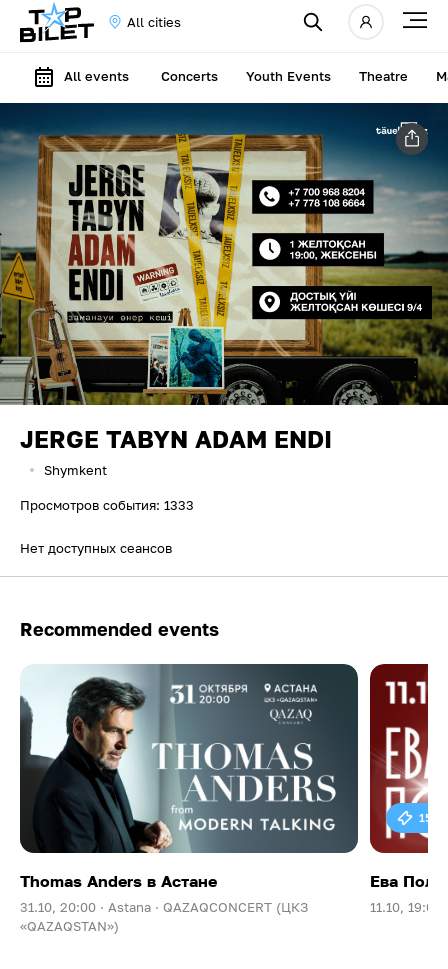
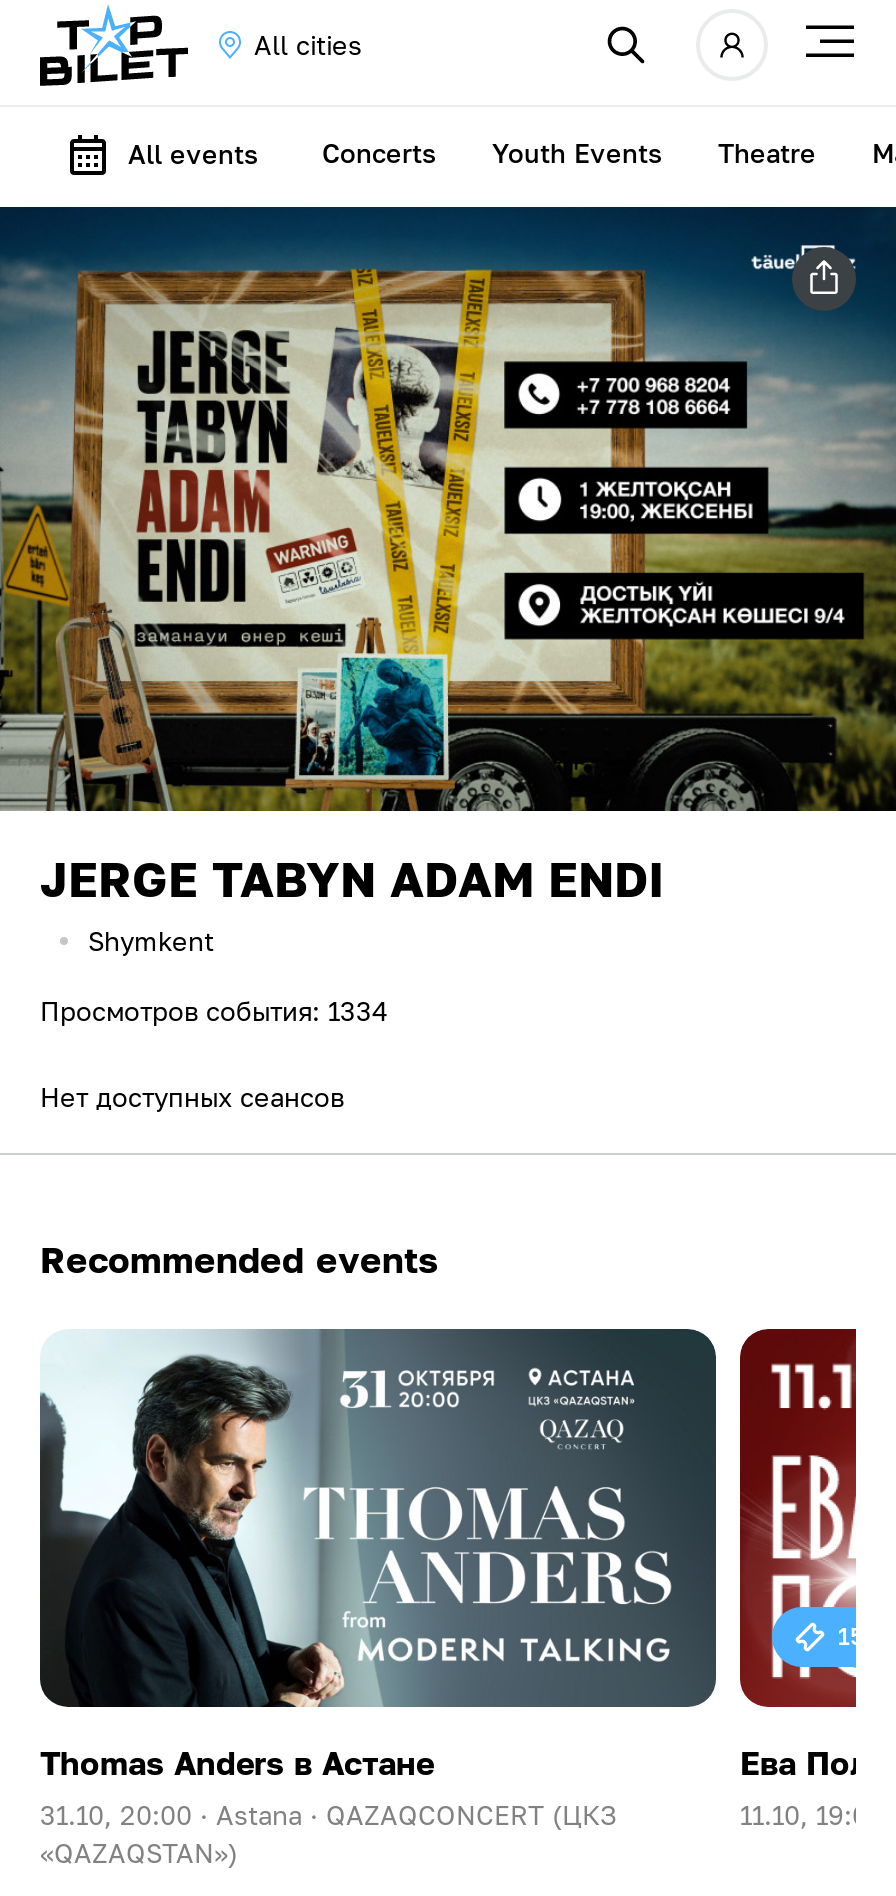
- Просмотров события: 1333
+ Просмотров события: 1334
